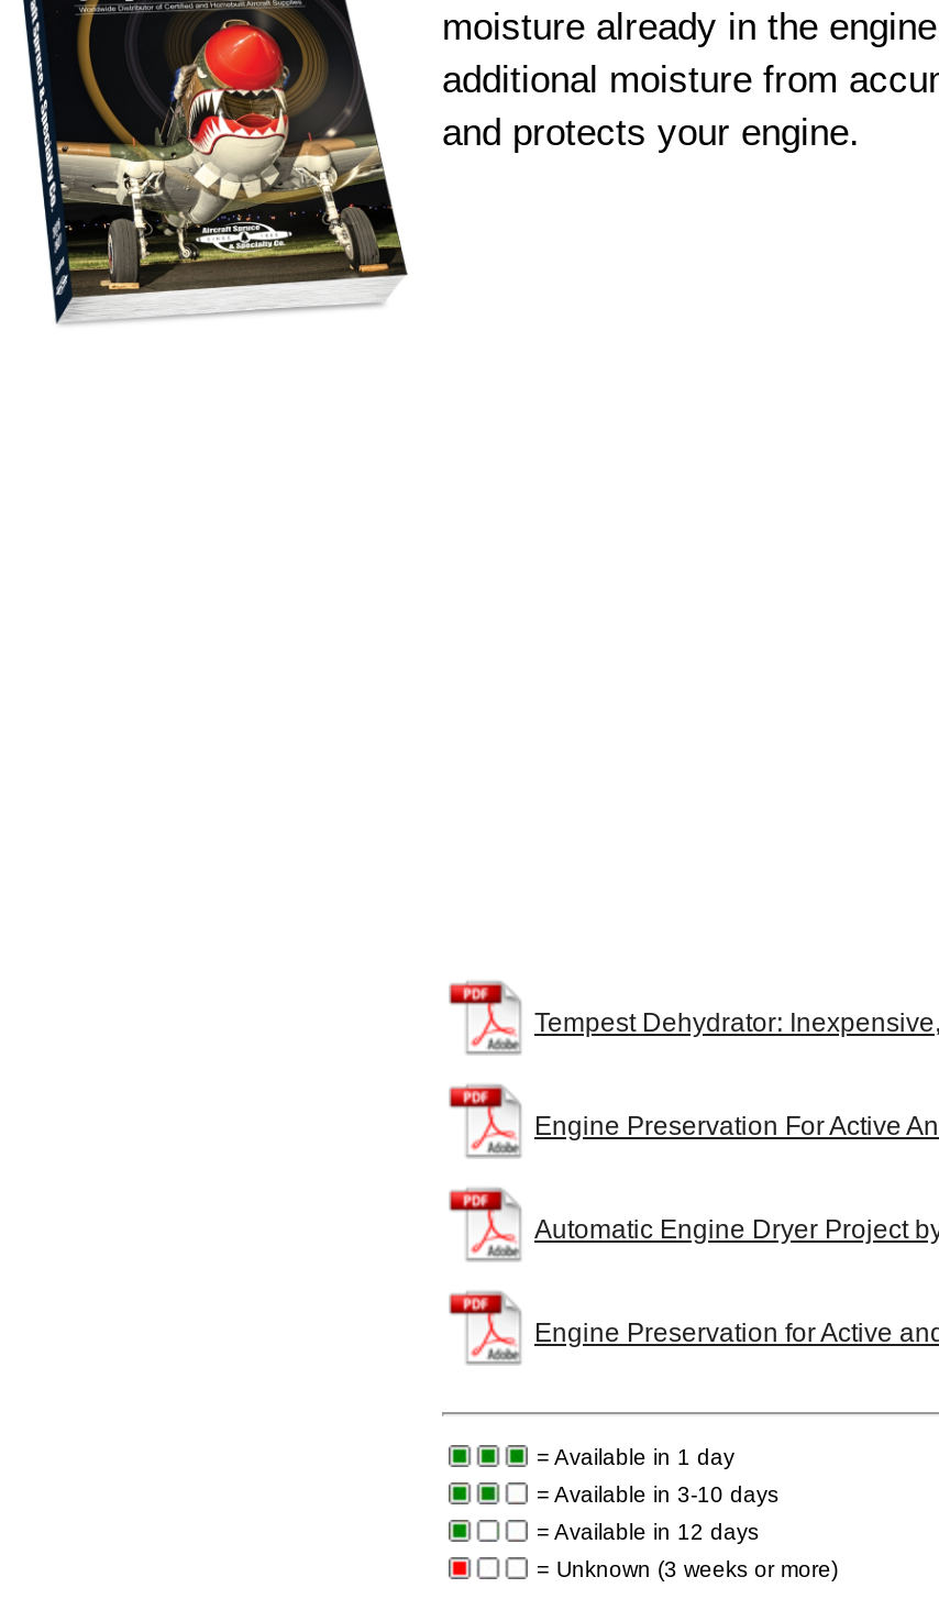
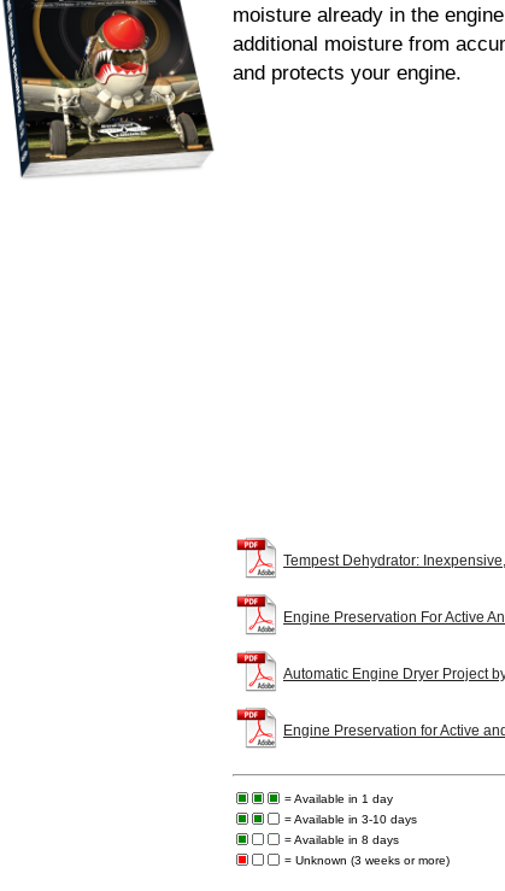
- = Available in 12 days
+ = Available in 8 days
